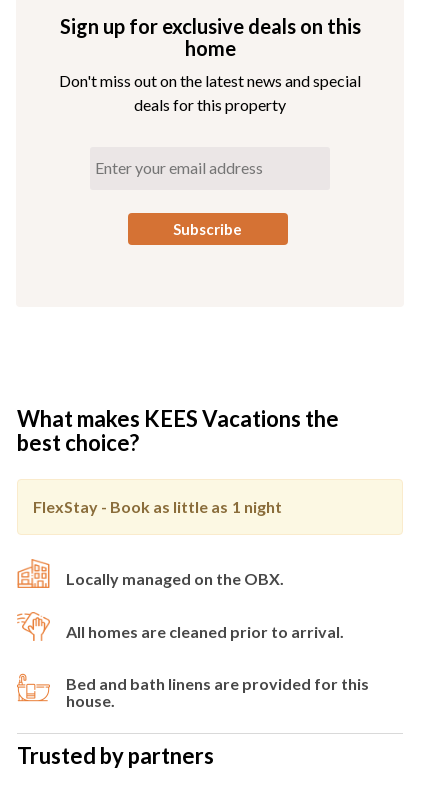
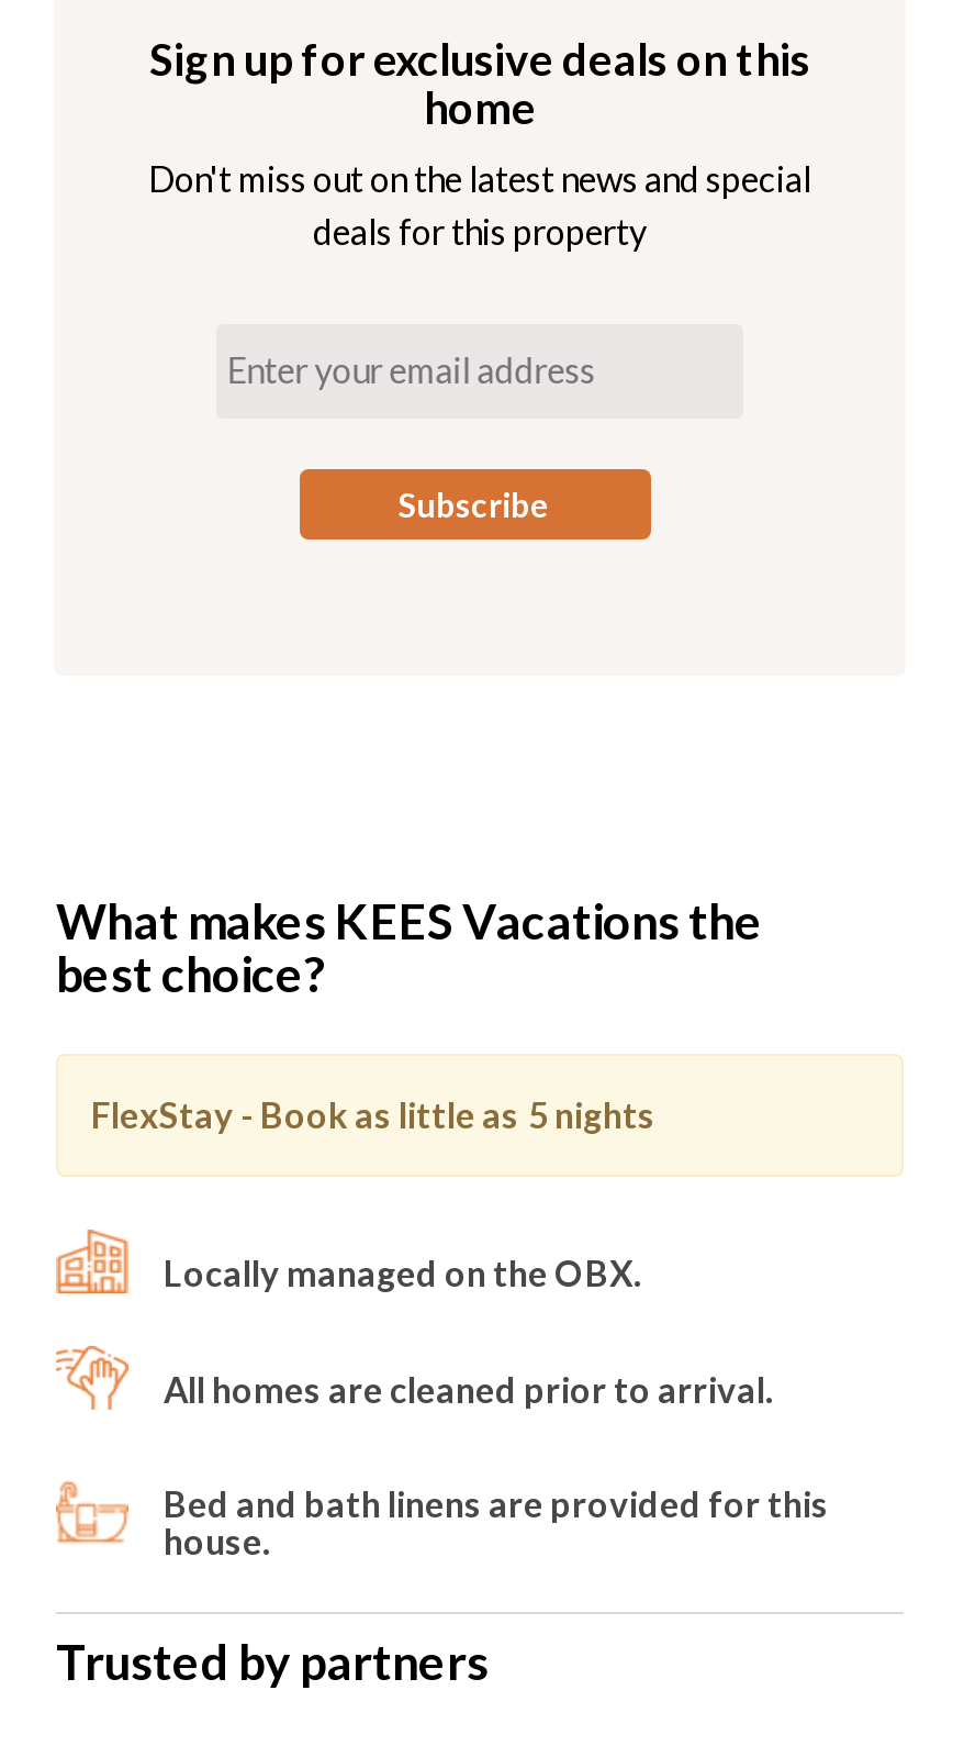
- FlexStay - Book as little as 1 night
+ FlexStay - Book as little as 5 nights
